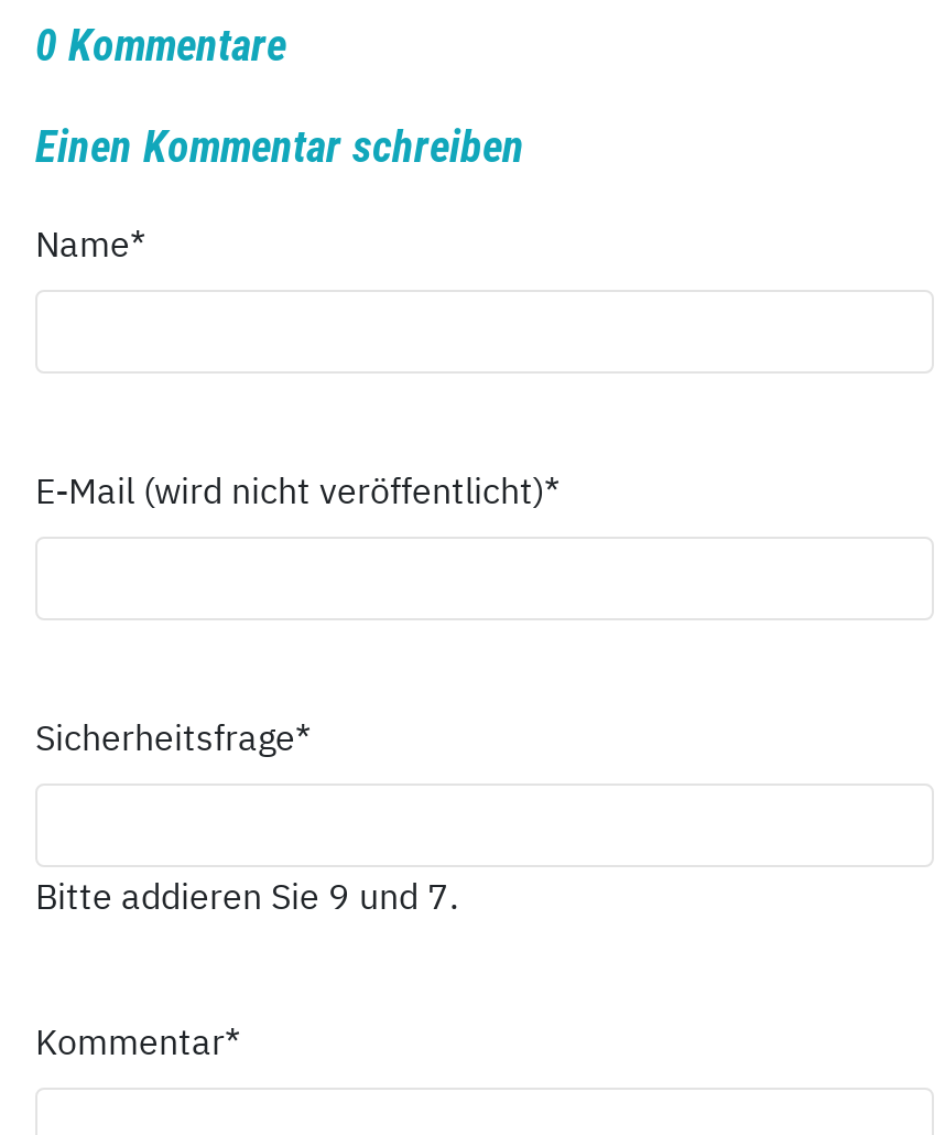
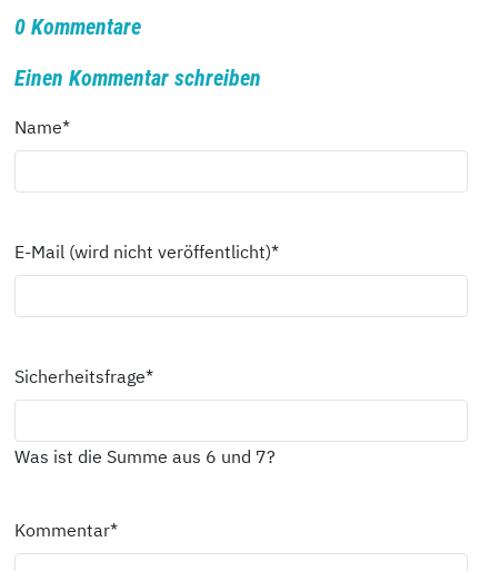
- Bitte addieren Sie 9 und 7.
+ Was ist die Summe aus 6 und 7?
